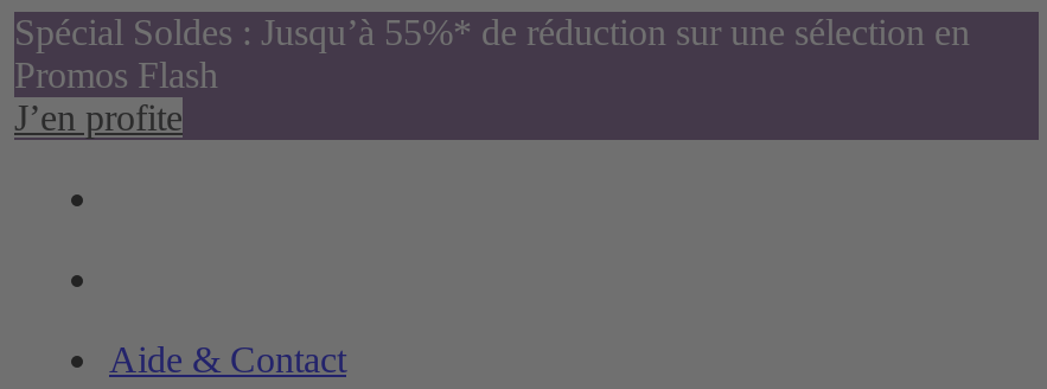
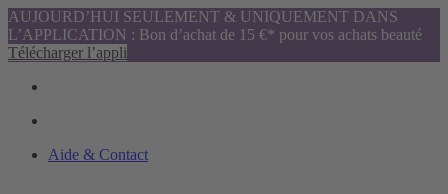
- Spécial Soldes : Jusqu’à 55%* de réduction sur une sélection en
- Promos Flash
- J’en profite
+ AUJOURD’HUI SEULEMENT & UNIQUEMENT DANS
+ L’APPLICATION : Bon d’achat de 15 €* pour vos achats beauté
+ Télécharger l’appli
